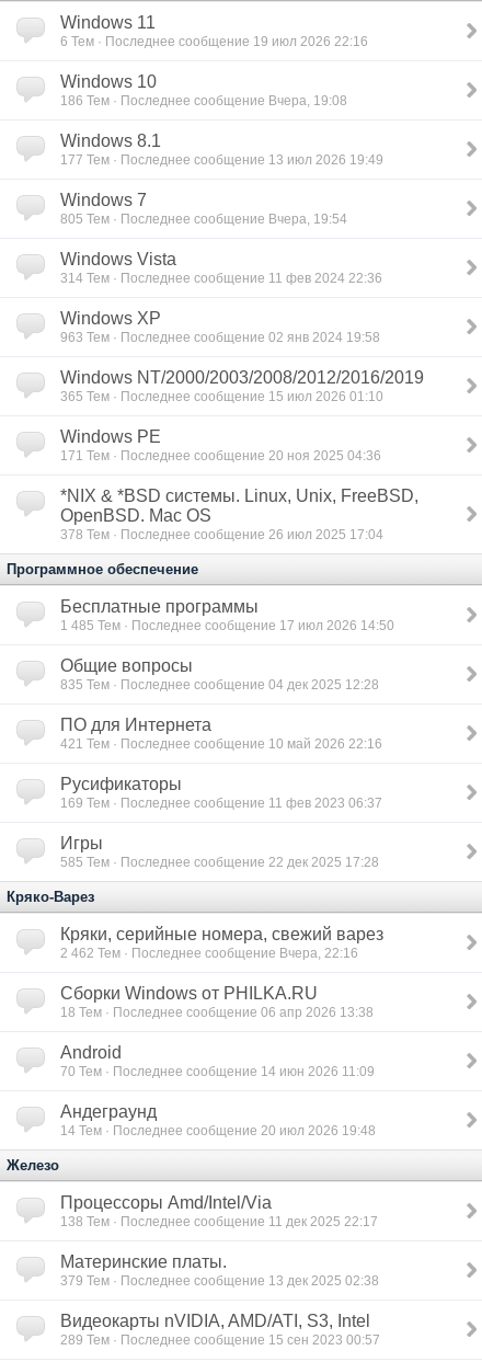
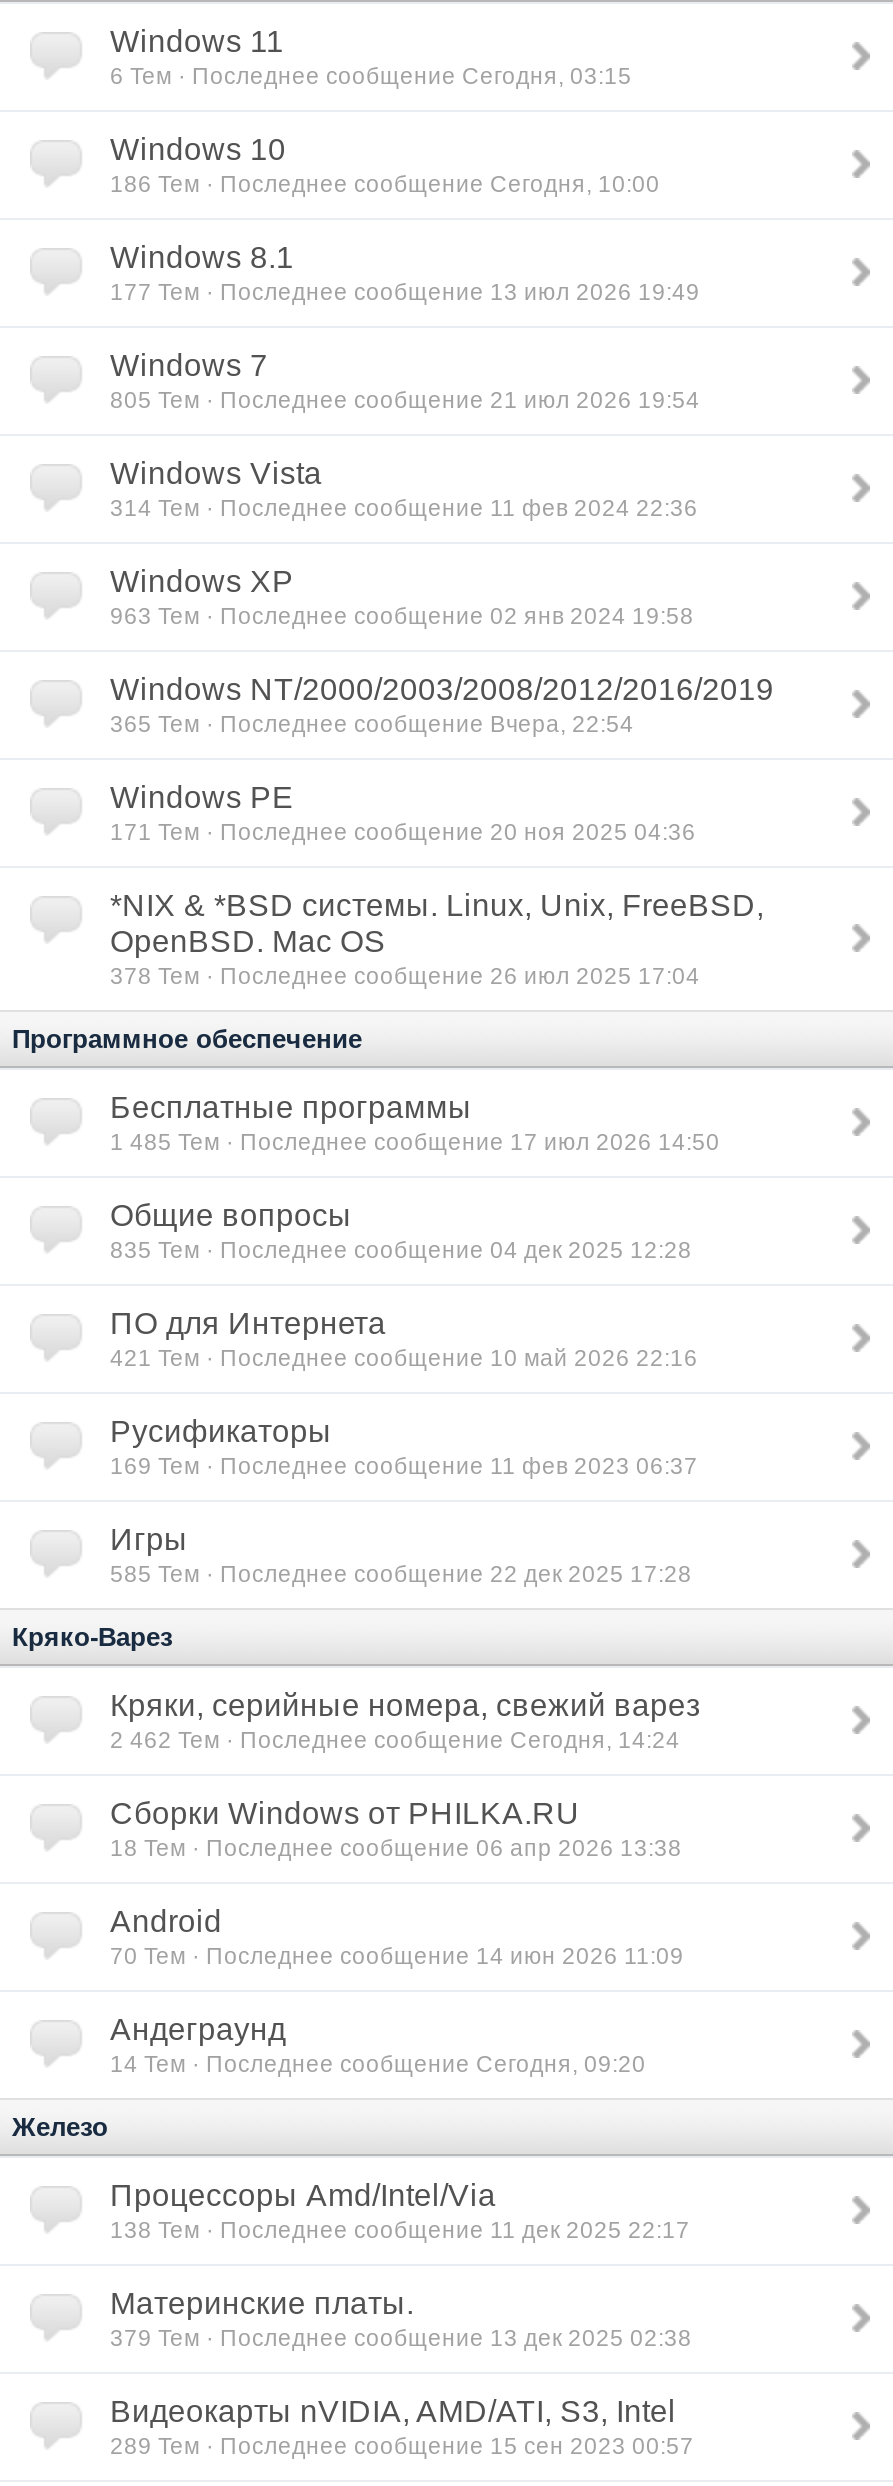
- 6 Тем · Последнее сообщение 19 июл 2026 22:16
+ 6 Тем · Последнее сообщение Сегодня, 03:15

- 186 Тем · Последнее сообщение Вчера, 19:08
+ 186 Тем · Последнее сообщение Сегодня, 10:00

- 805 Тем · Последнее сообщение Вчера, 19:54
+ 805 Тем · Последнее сообщение 21 июл 2026 19:54

- 365 Тем · Последнее сообщение 15 июл 2026 01:10
+ 365 Тем · Последнее сообщение Вчера, 22:54

- 2 462 Тем · Последнее сообщение Вчера, 22:16
+ 2 462 Тем · Последнее сообщение Сегодня, 14:24

- 14 Тем · Последнее сообщение 20 июл 2026 19:48
+ 14 Тем · Последнее сообщение Сегодня, 09:20
